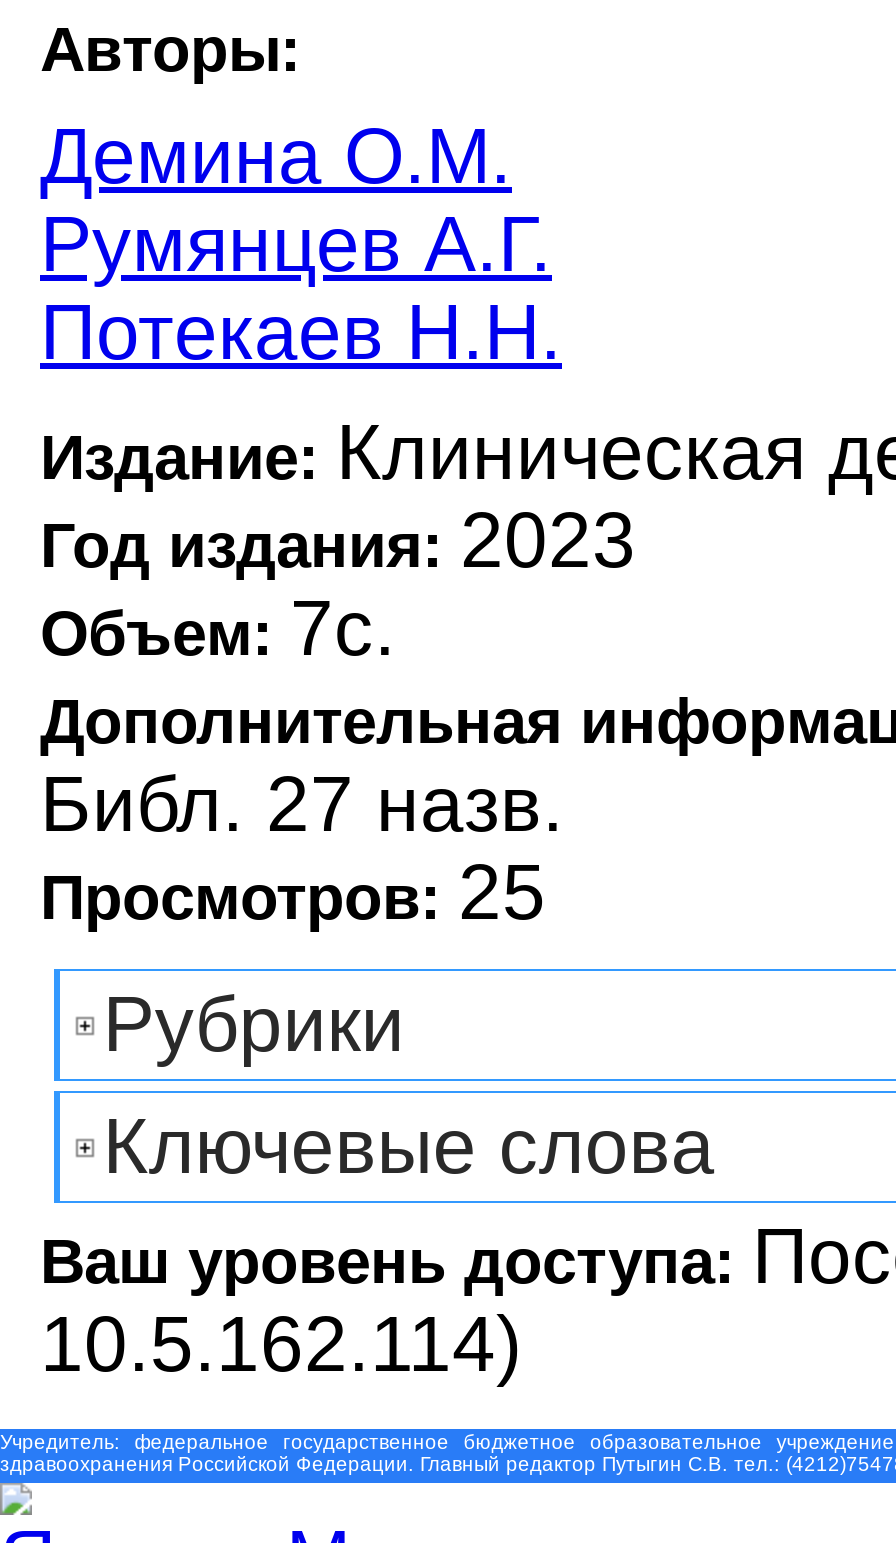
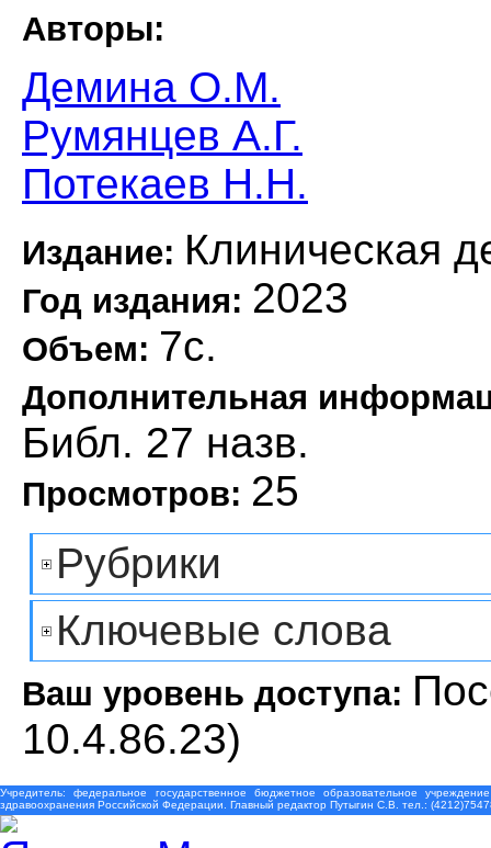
- 10.5.162.114)
+ 10.4.86.23)
